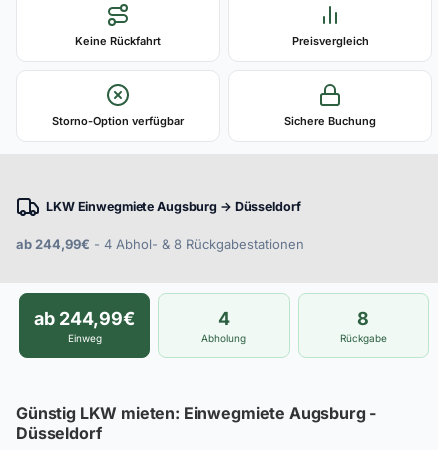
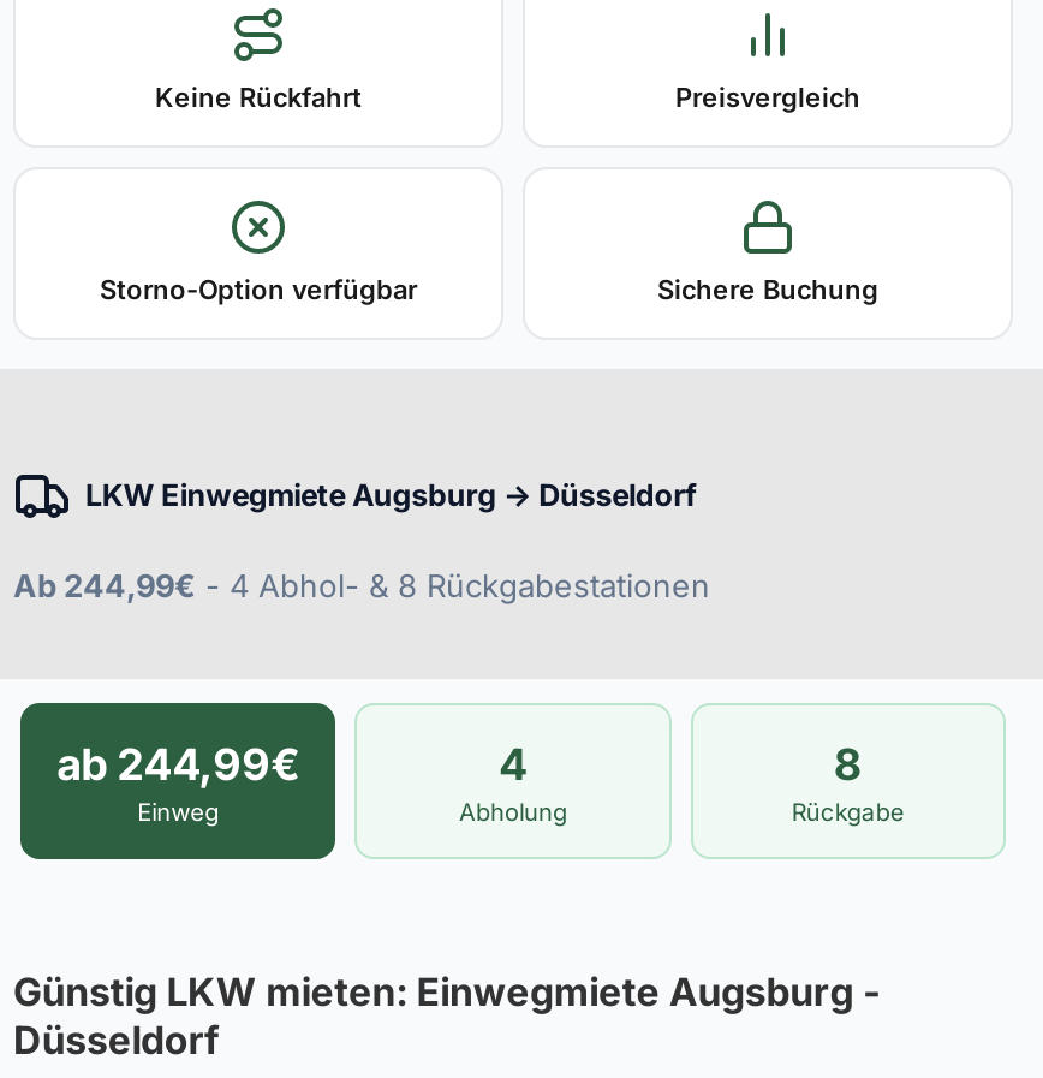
- ab 244,99€- 4 Abhol- & 8 Rückgabestationen
+ Ab 244,99€ - 4 Abhol- & 8 Rückgabestationen
